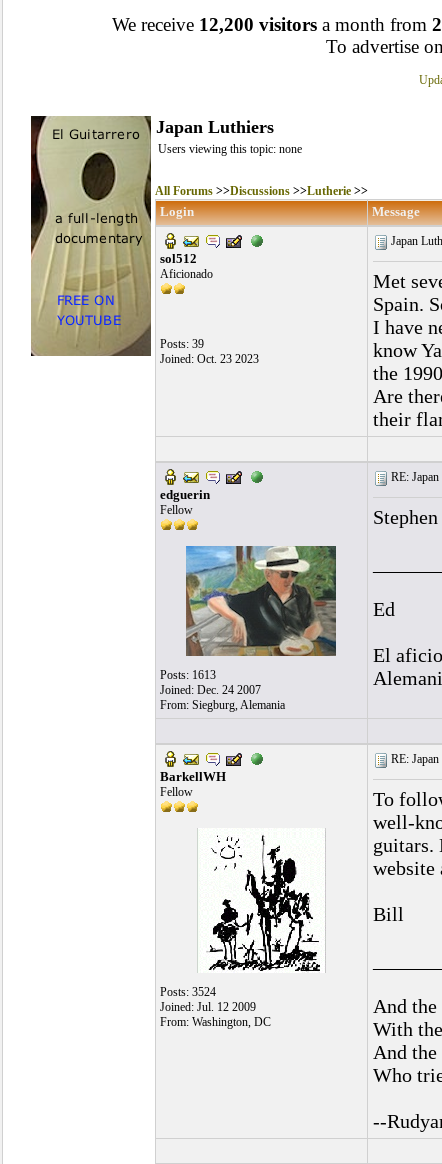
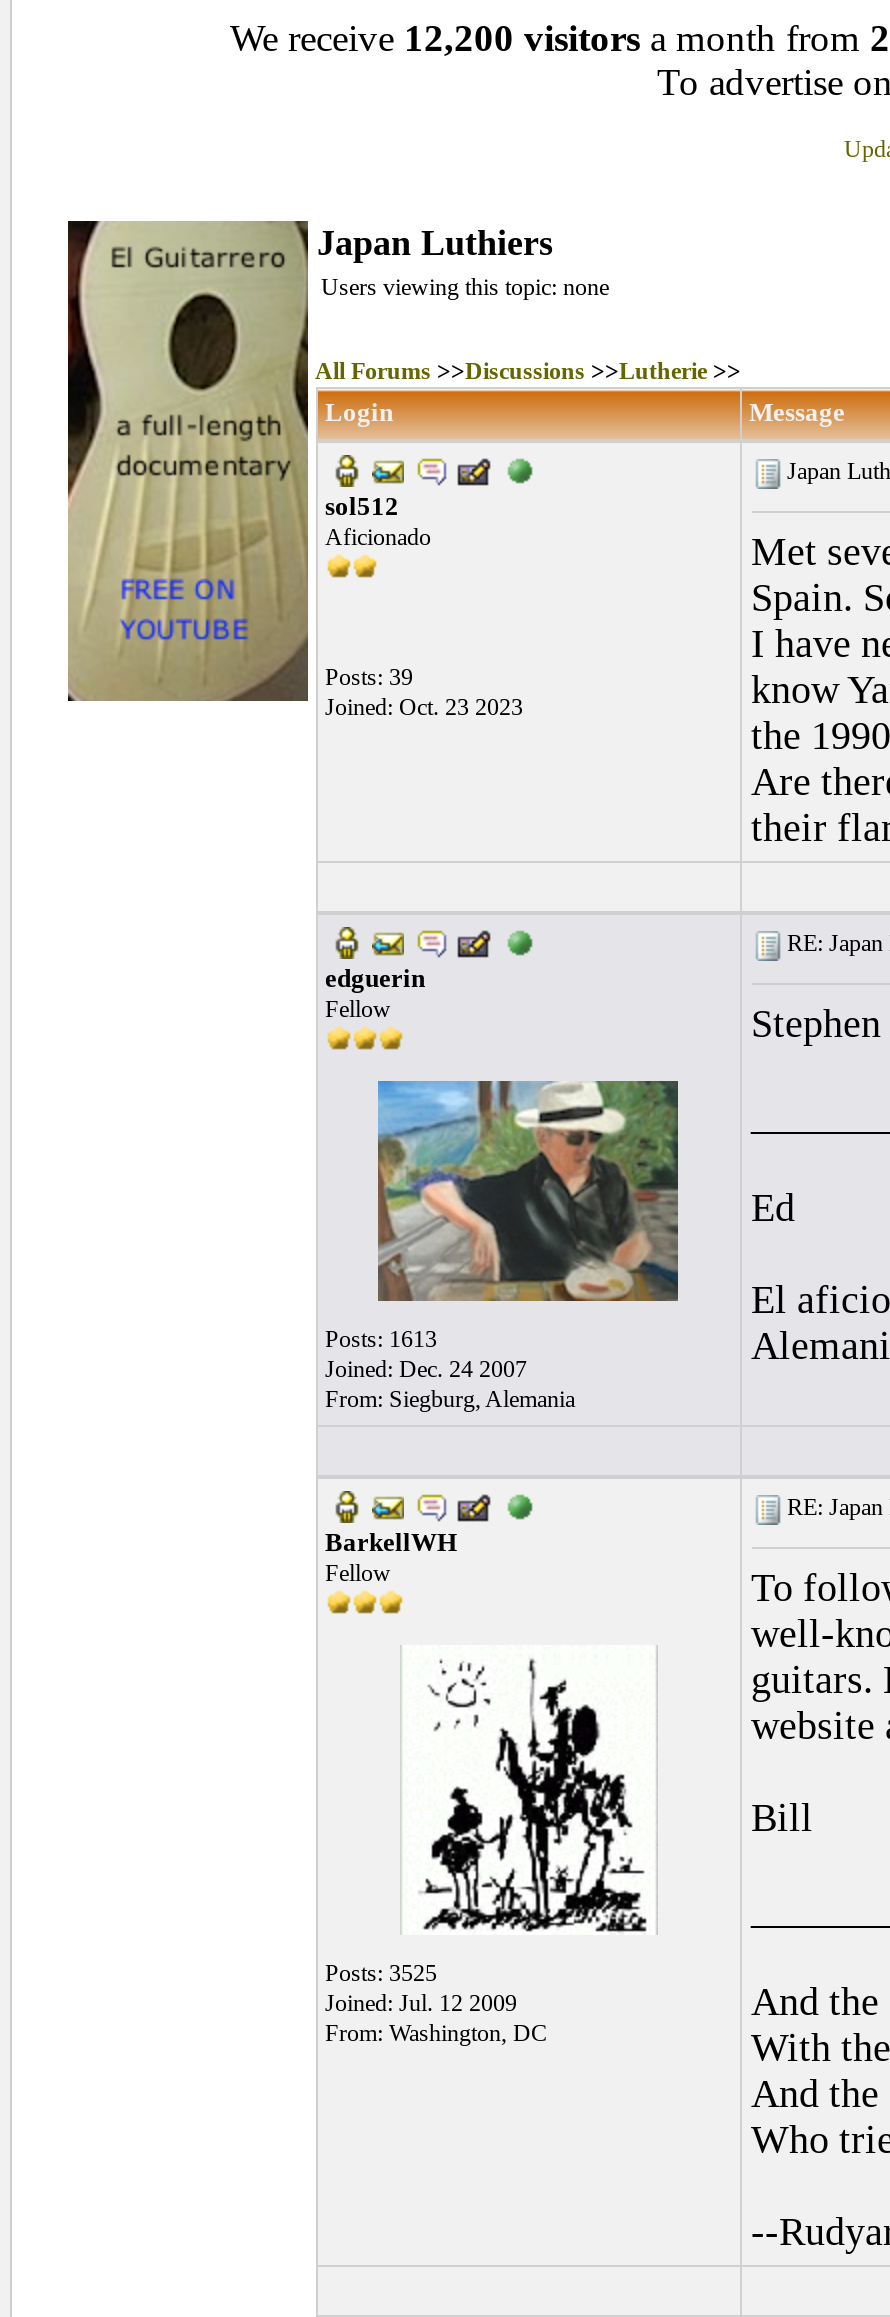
- Posts: 3524
+ Posts: 3525
